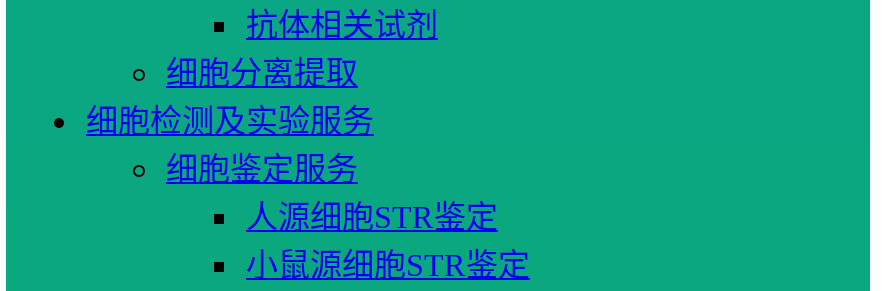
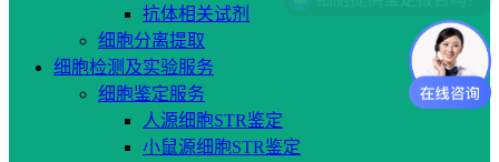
+ [image]
